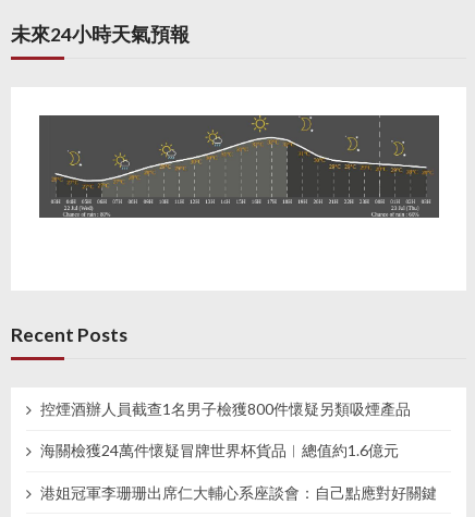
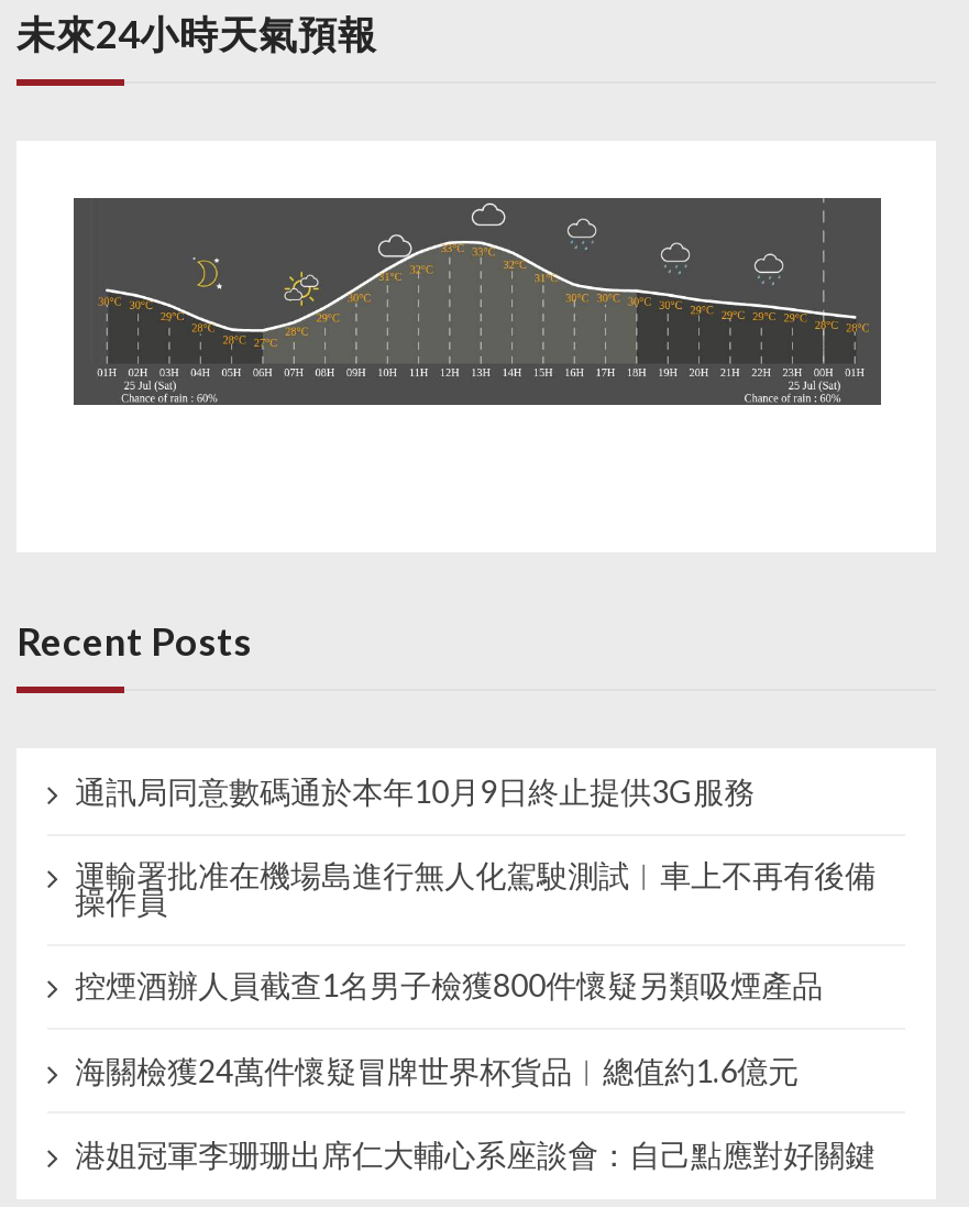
- [image]
+ [image]

+ 通訊局同意數碼通於本年10月9日終止提供3G服務
+ 運輸署批准在機場島進行無人化駕駛測試︱車上不再有後備
+ 操作員
